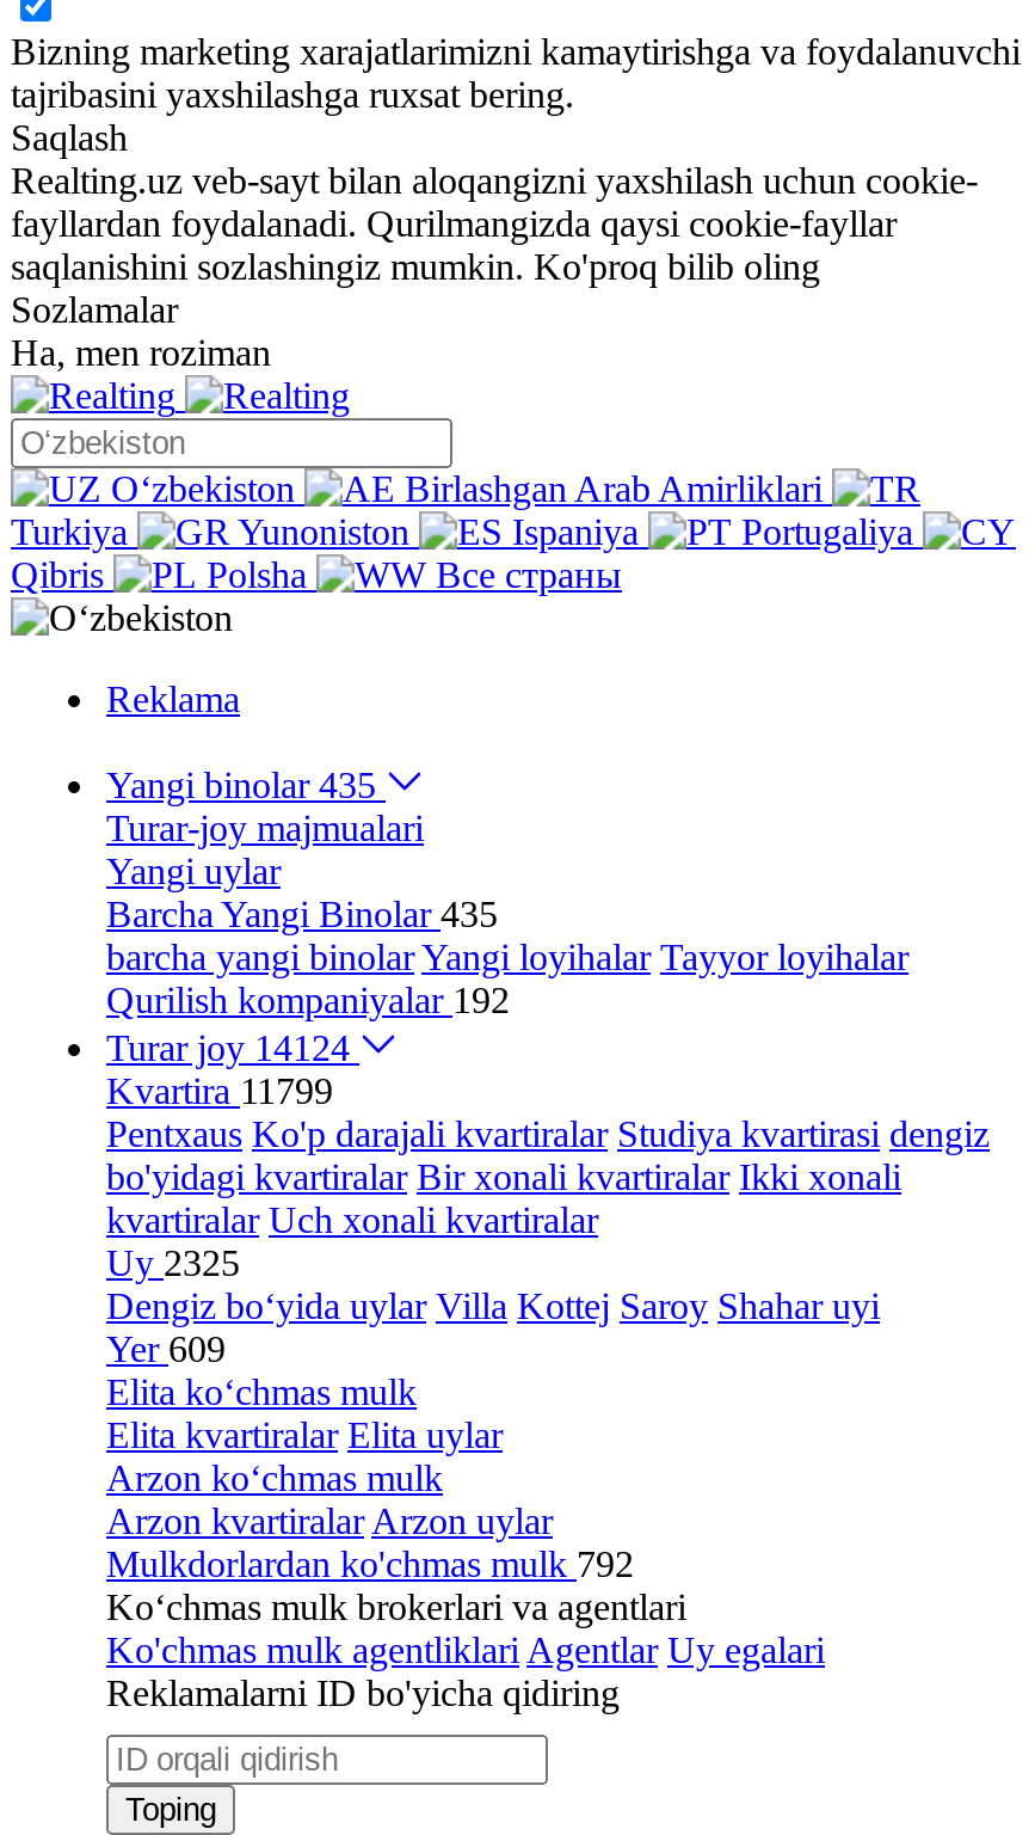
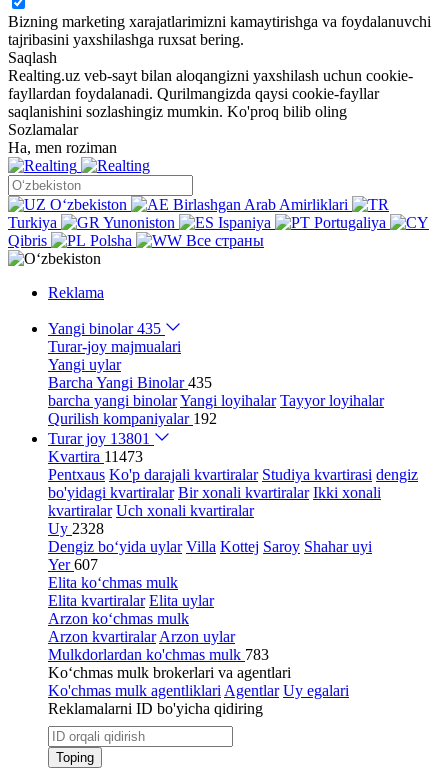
- Turar joy 14124
+ Turar joy 13801

- Kvartira 11799
+ Kvartira 11473

- Uy 2325
+ Uy 2328

- Yer 609
+ Yer 607

- Mulkdorlardan ko'chmas mulk 792
+ Mulkdorlardan ko'chmas mulk 783
